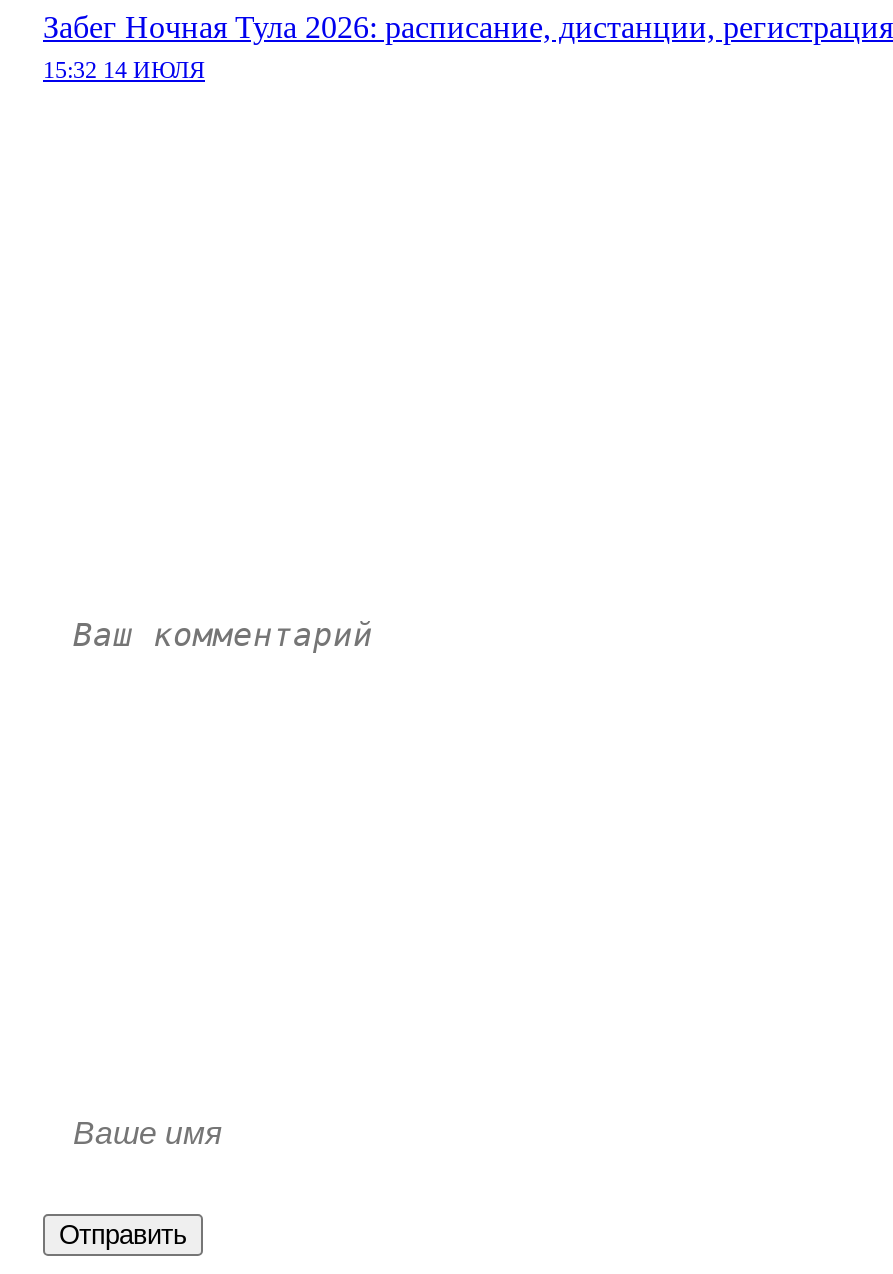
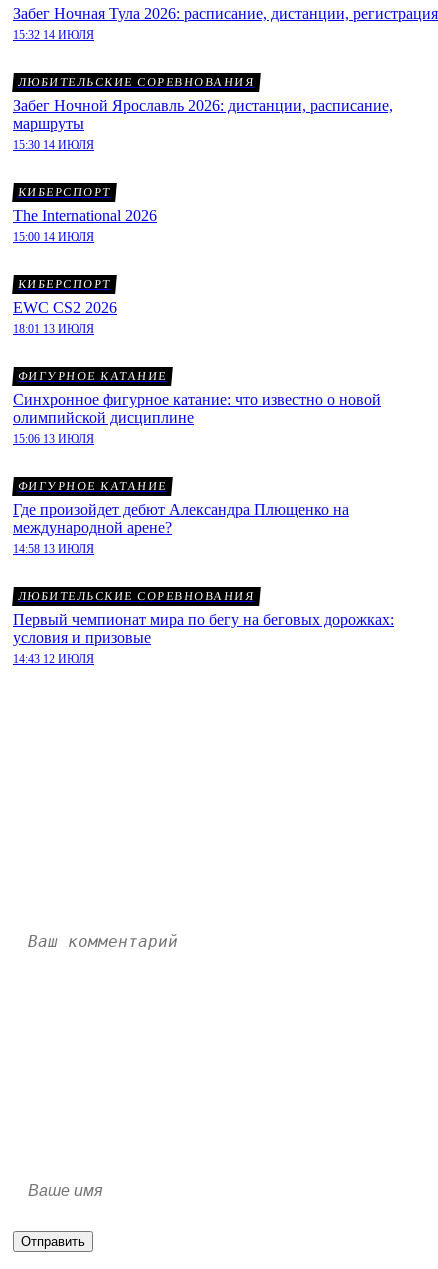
+ ЛЮБИТЕЛЬСКИЕ СОРЕВНОВАНИЯ
+ Забег Ночной Ярославль 2026: дистанции, расписание,
+ маршруты
+ 15:30 14 ИЮЛЯ
+ КИБЕРСПОРТ
+ The International 2026
+ 15:00 14 ИЮЛЯ
+ КИБЕРСПОРТ
+ EWC CS2 2026
+ 18:01 13 ИЮЛЯ
+ ФИГУРНОЕ КАТАНИЕ
+ Синхронное фигурное катание: что известно о новой
+ олимпийской дисциплине
+ 15:06 13 ИЮЛЯ
+ ФИГУРНОЕ КАТАНИЕ
+ Где произойдет дебют Александра Плющенко на
+ международной арене?
+ 14:58 13 ИЮЛЯ
+ ЛЮБИТЕЛЬСКИЕ СОРЕВНОВАНИЯ
+ Первый чемпионат мира по бегу на беговых дорожках:
+ условия и призовые
+ 14:43 12 ИЮЛЯ
